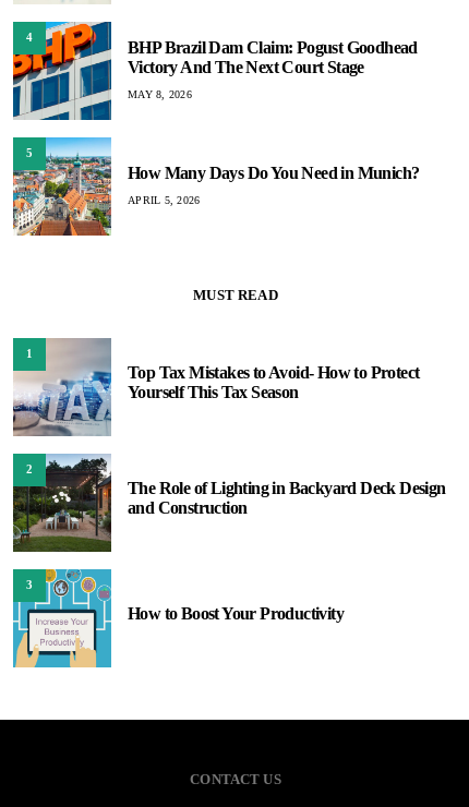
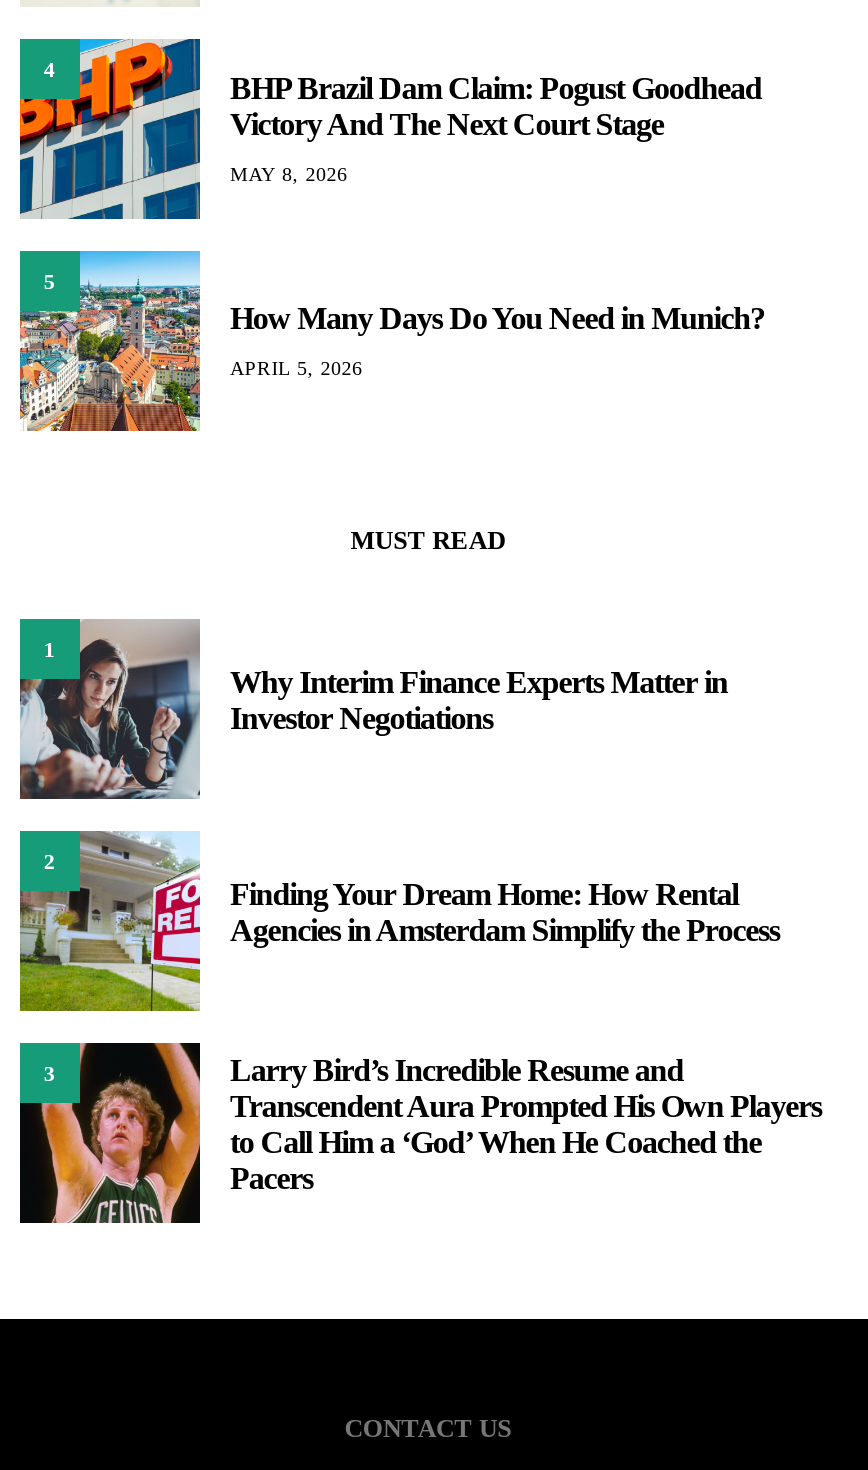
- [image]
- Top Tax Mistakes to Avoid- How to Protect
- Yourself This Tax Season
+ [image]
+ Why Interim Finance Experts Matter in
+ Investor Negotiations

- [image]
- The Role of Lighting in Backyard Deck Design
- and Construction
+ [image]
+ Finding Your Dream Home: How Rental
+ Agencies in Amsterdam Simplify the Process

- [image]
- How to Boost Your Productivity
+ [image]
+ Larry Bird’s Incredible Resume and
+ Transcendent Aura Prompted His Own Players
+ to Call Him a ‘God’ When He Coached the
+ Pacers
